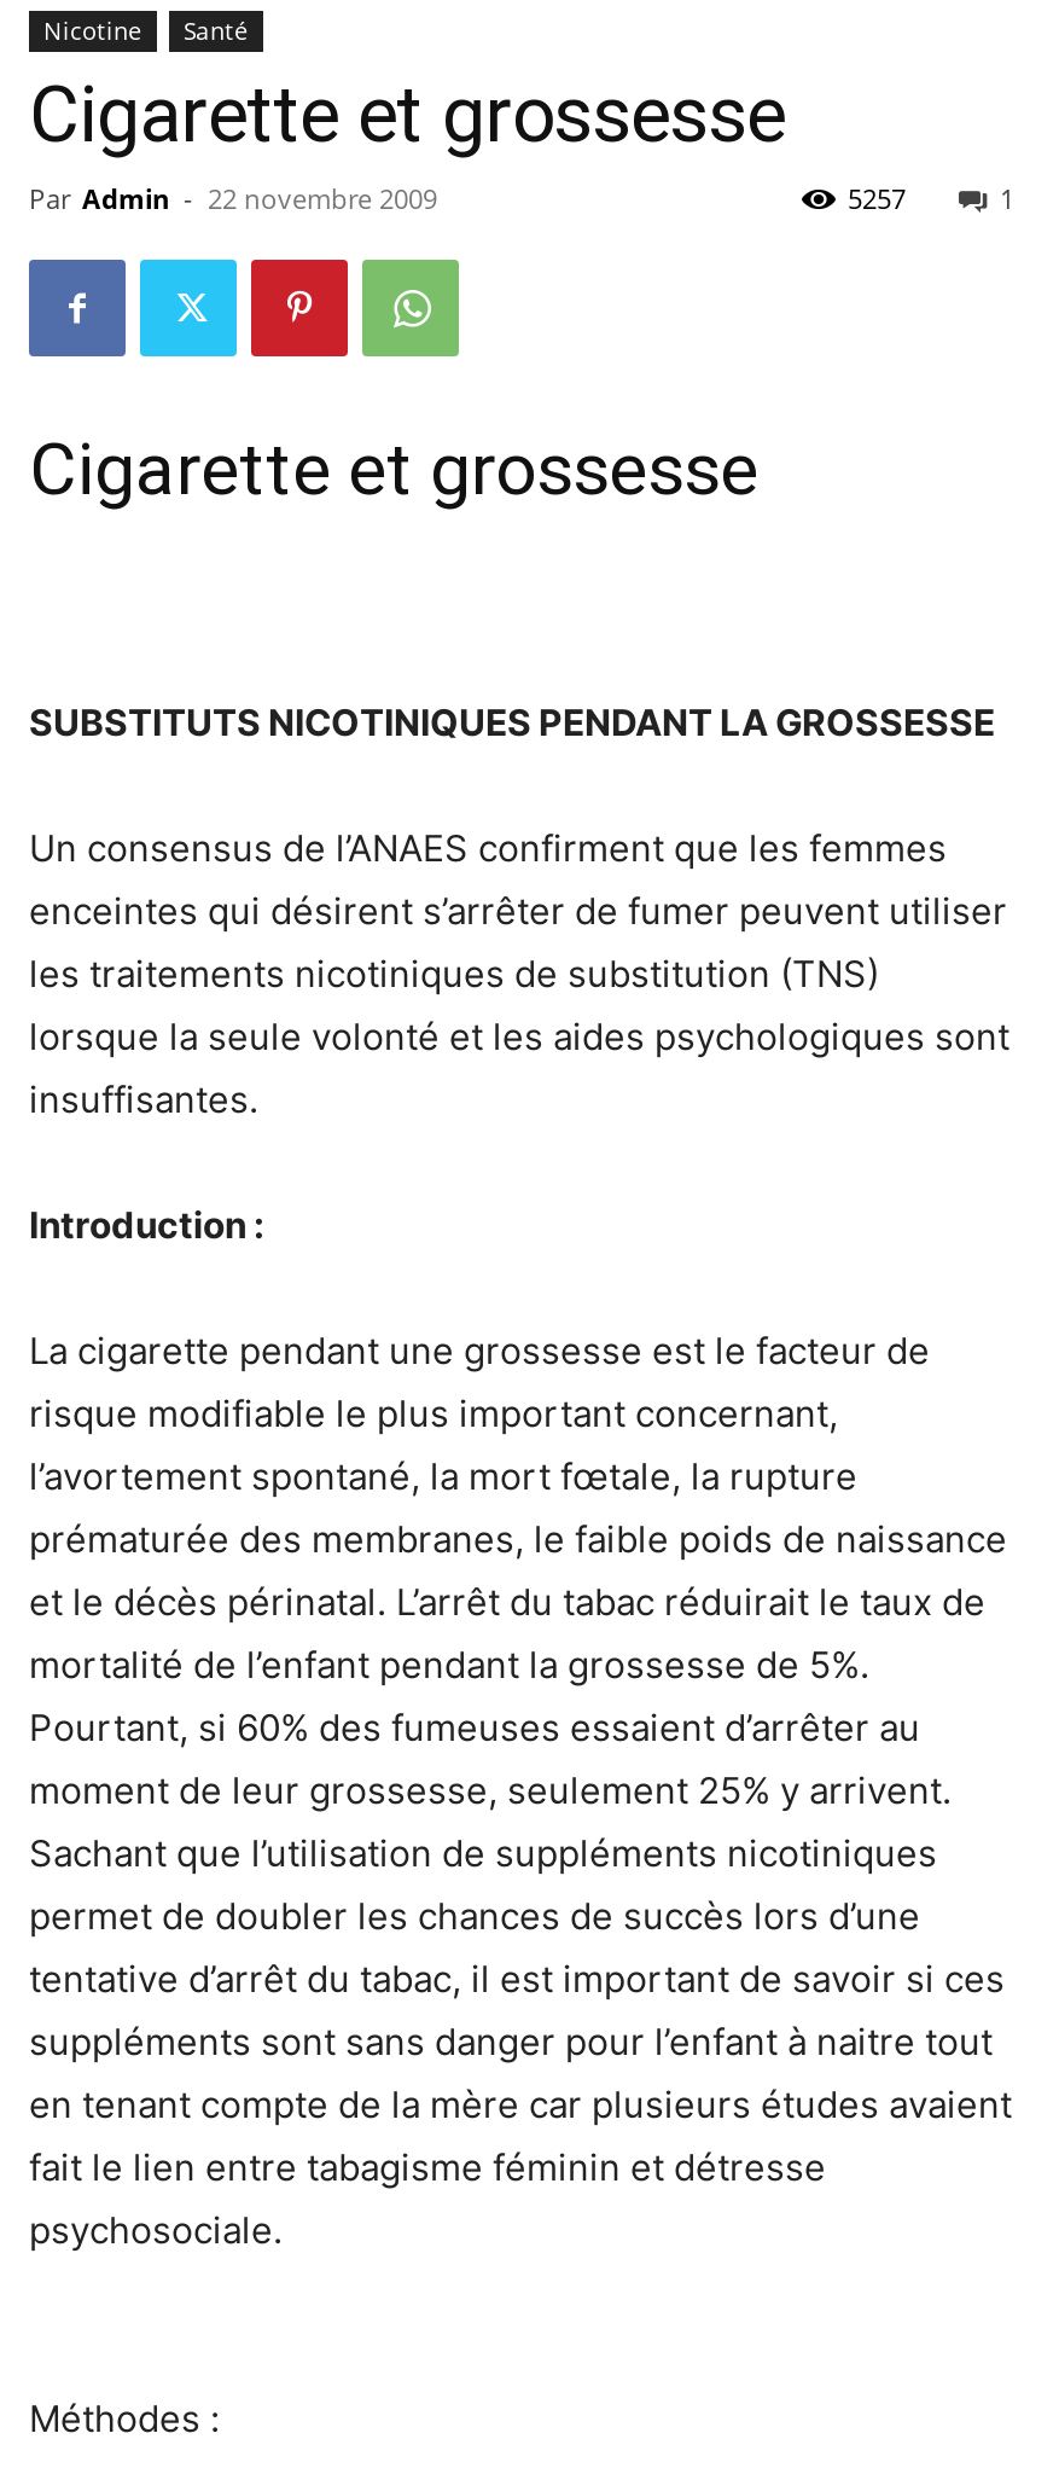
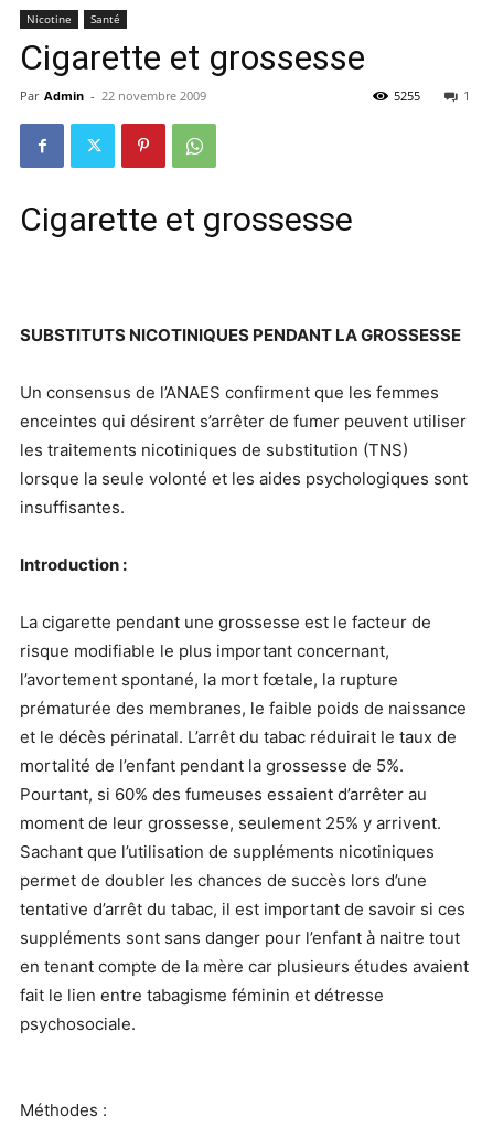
- 5257
+ 5255
